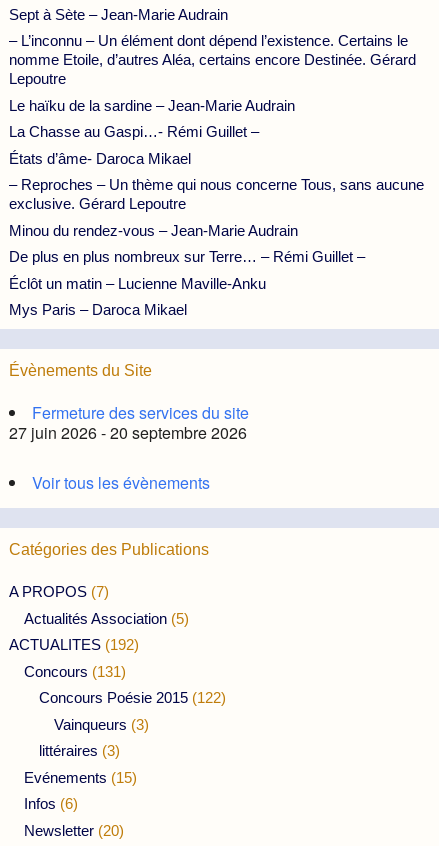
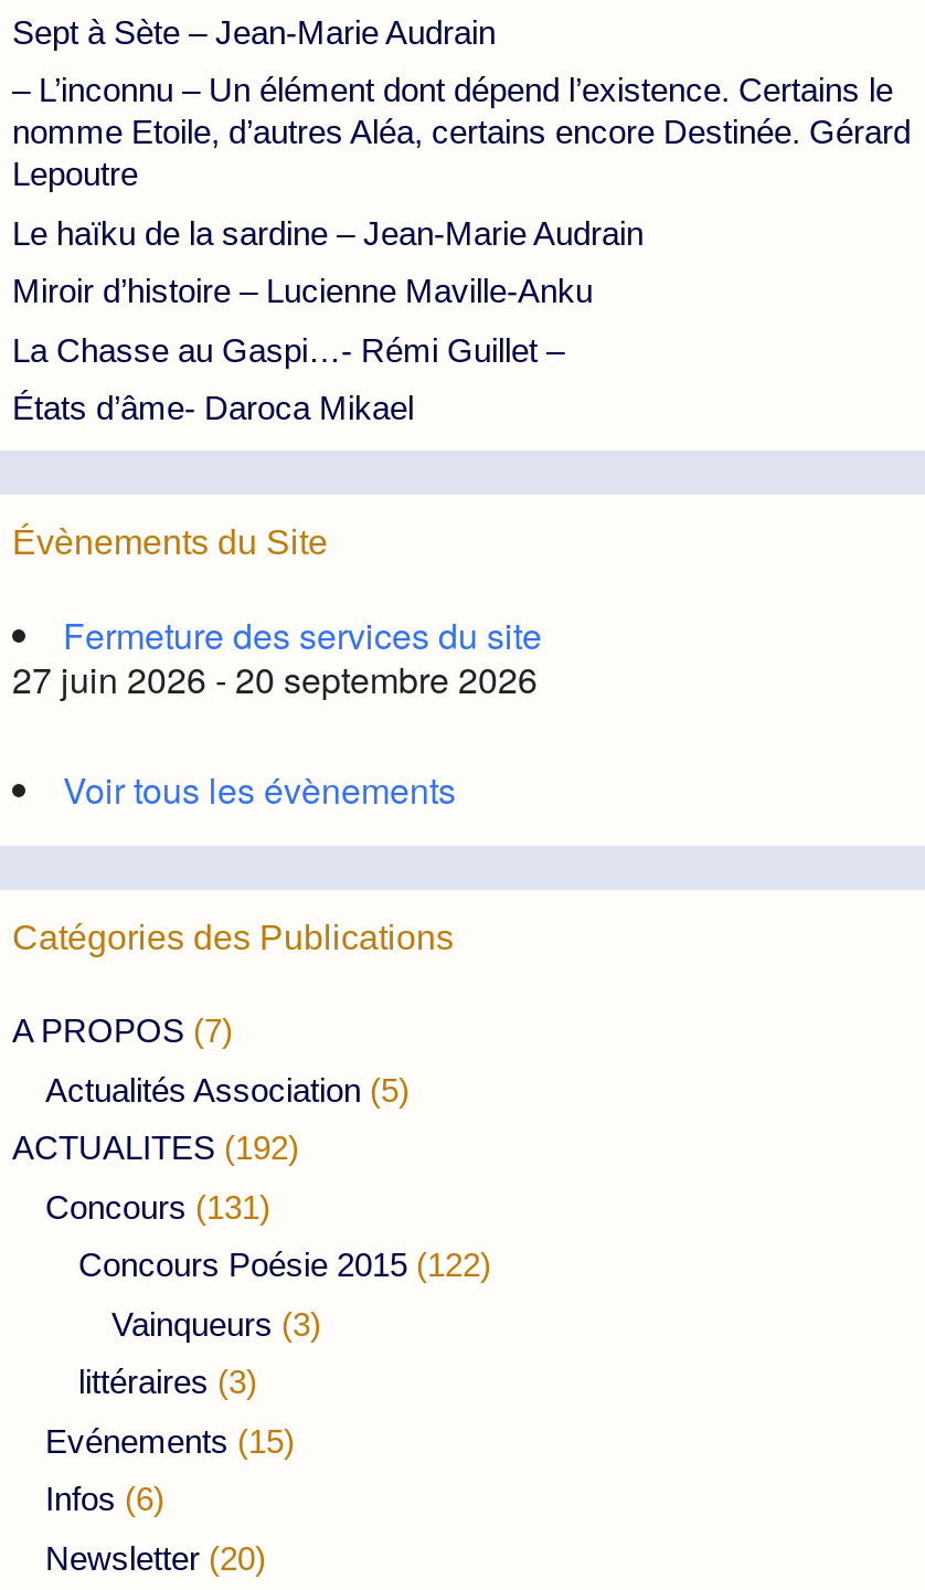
+ Miroir d’histoire – Lucienne Maville-Anku

moved down: La Chasse au Gaspi…- Rémi Guillet – | États d’âme- Daroca Mikael

- – Reproches – Un thème qui nous concerne Tous, sans aucune
- exclusive. Gérard Lepoutre
- Minou du rendez-vous – Jean-Marie Audrain
- De plus en plus nombreux sur Terre… – Rémi Guillet –
- Éclôt un matin – Lucienne Maville-Anku
- Mys Paris – Daroca Mikael
